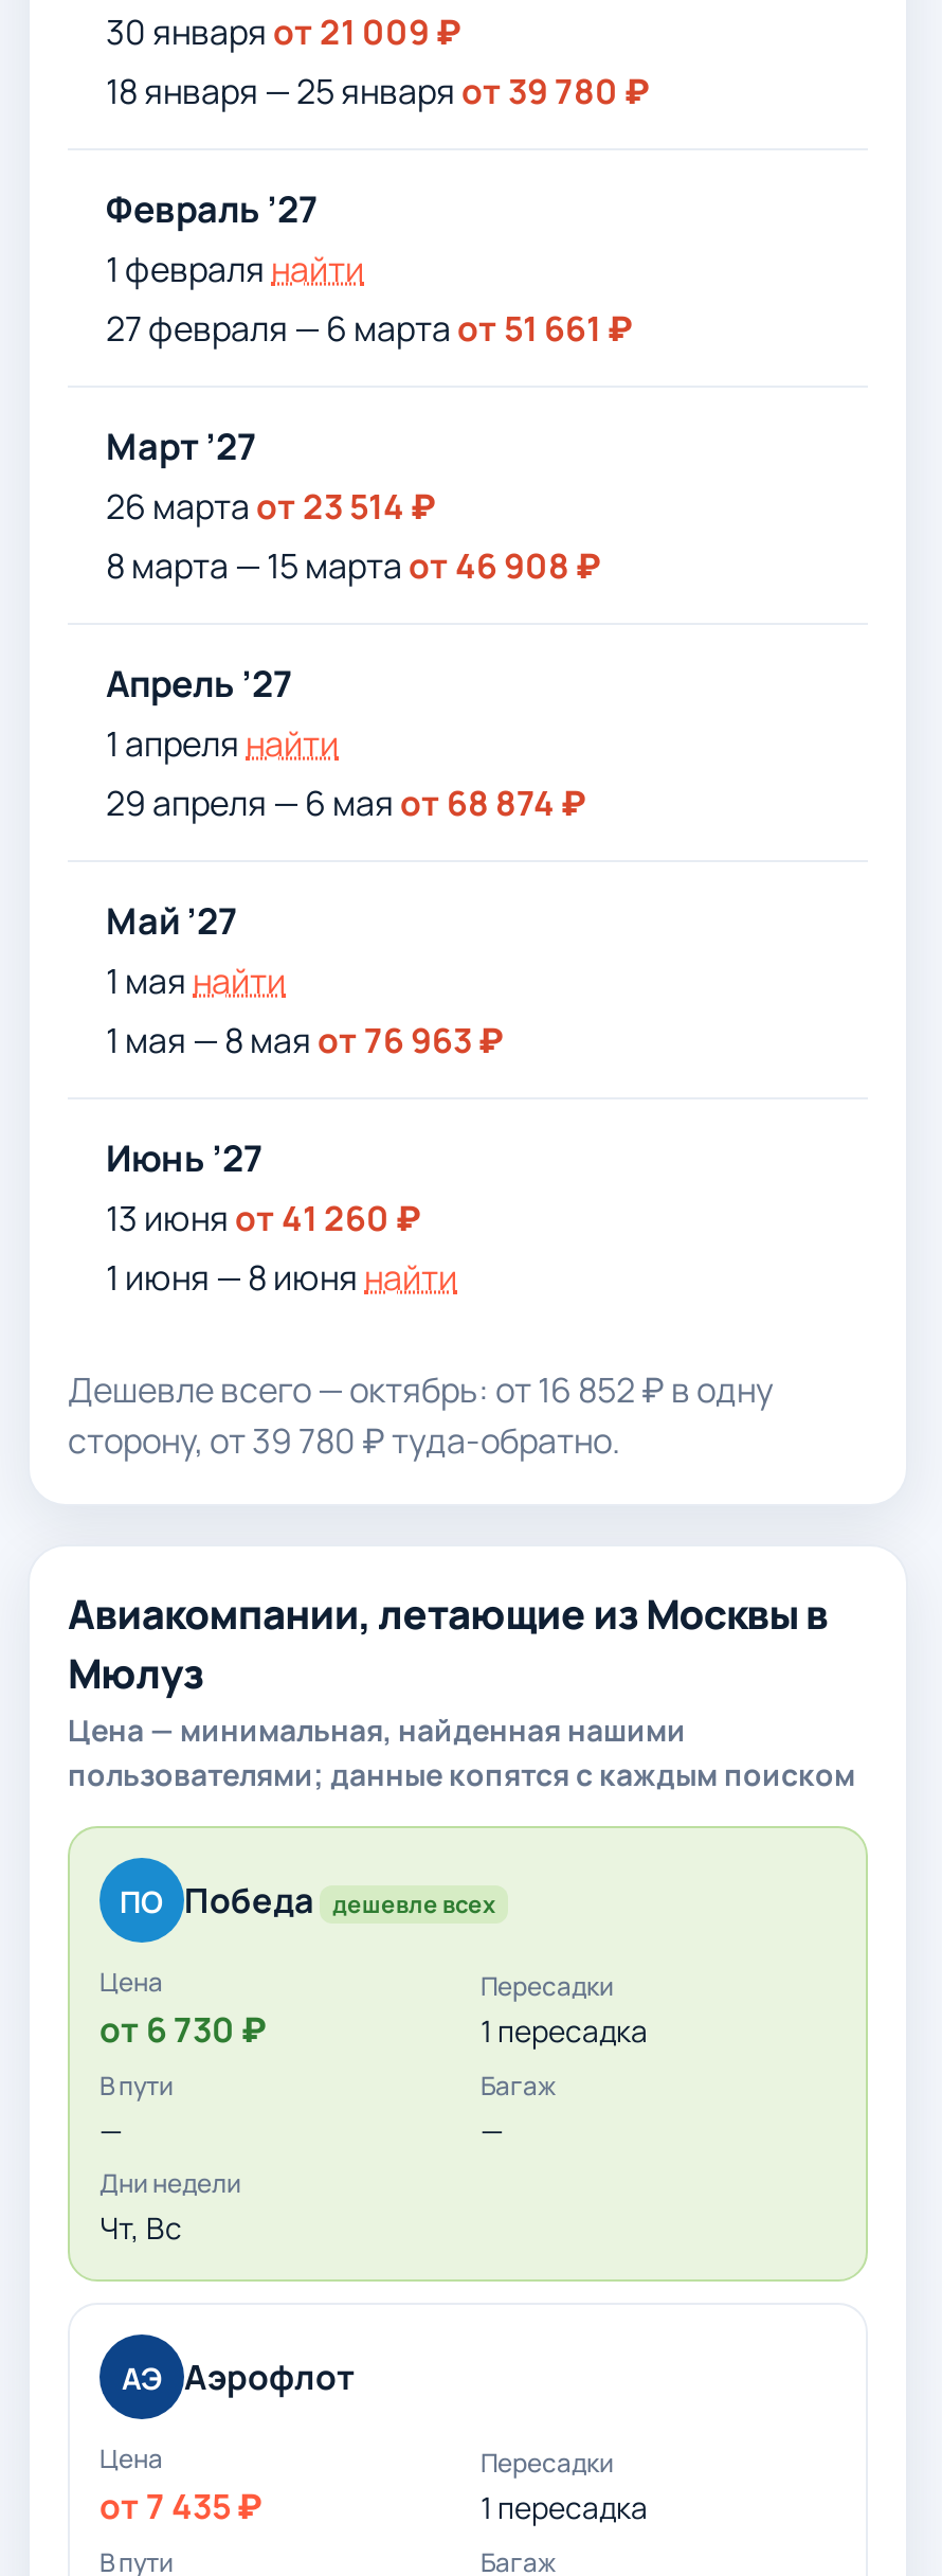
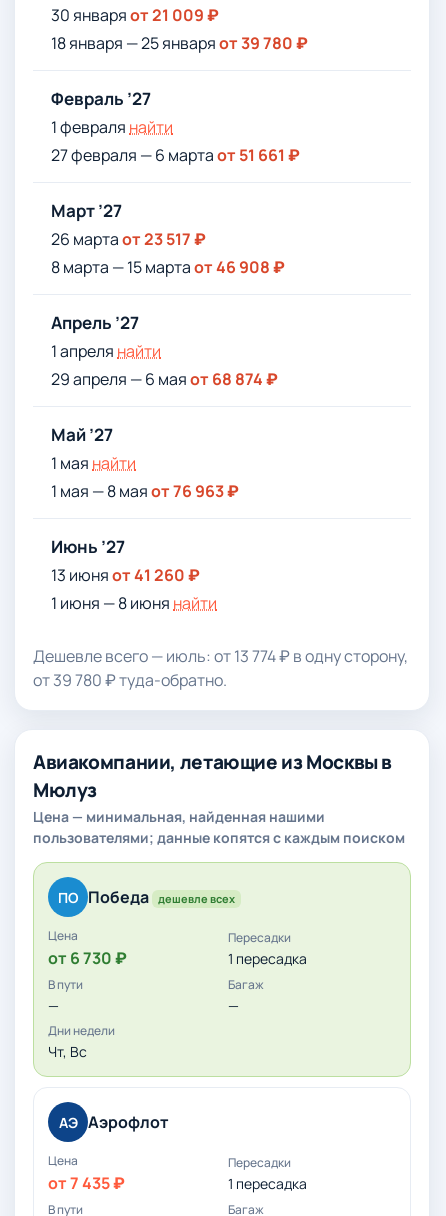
- 26 марта от 23 514 ₽
+ 26 марта от 23 517 ₽

- Дешевле всего — октябрь: от 16 852 ₽ в одну
- сторону, от 39 780 ₽ туда-обратно.
+ Дешевле всего — июль: от 13 774 ₽ в одну сторону,
+ от 39 780 ₽ туда-обратно.
